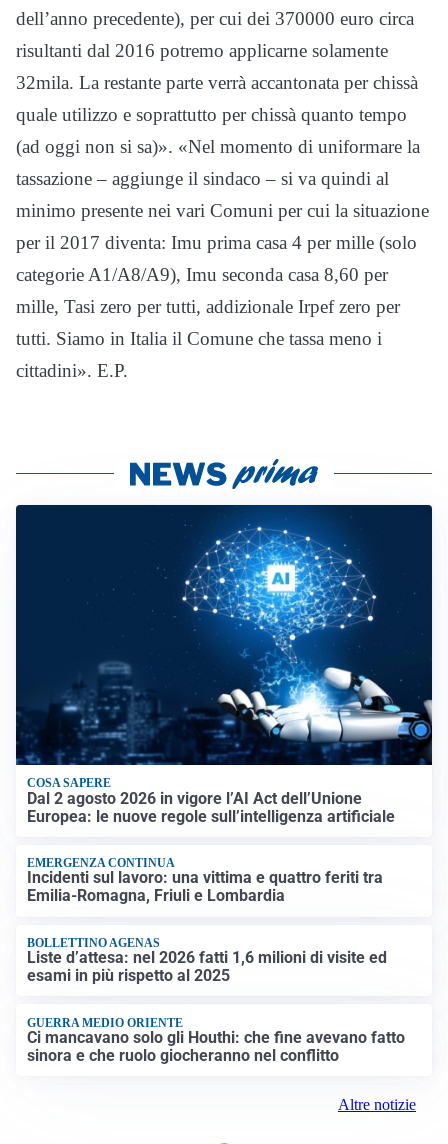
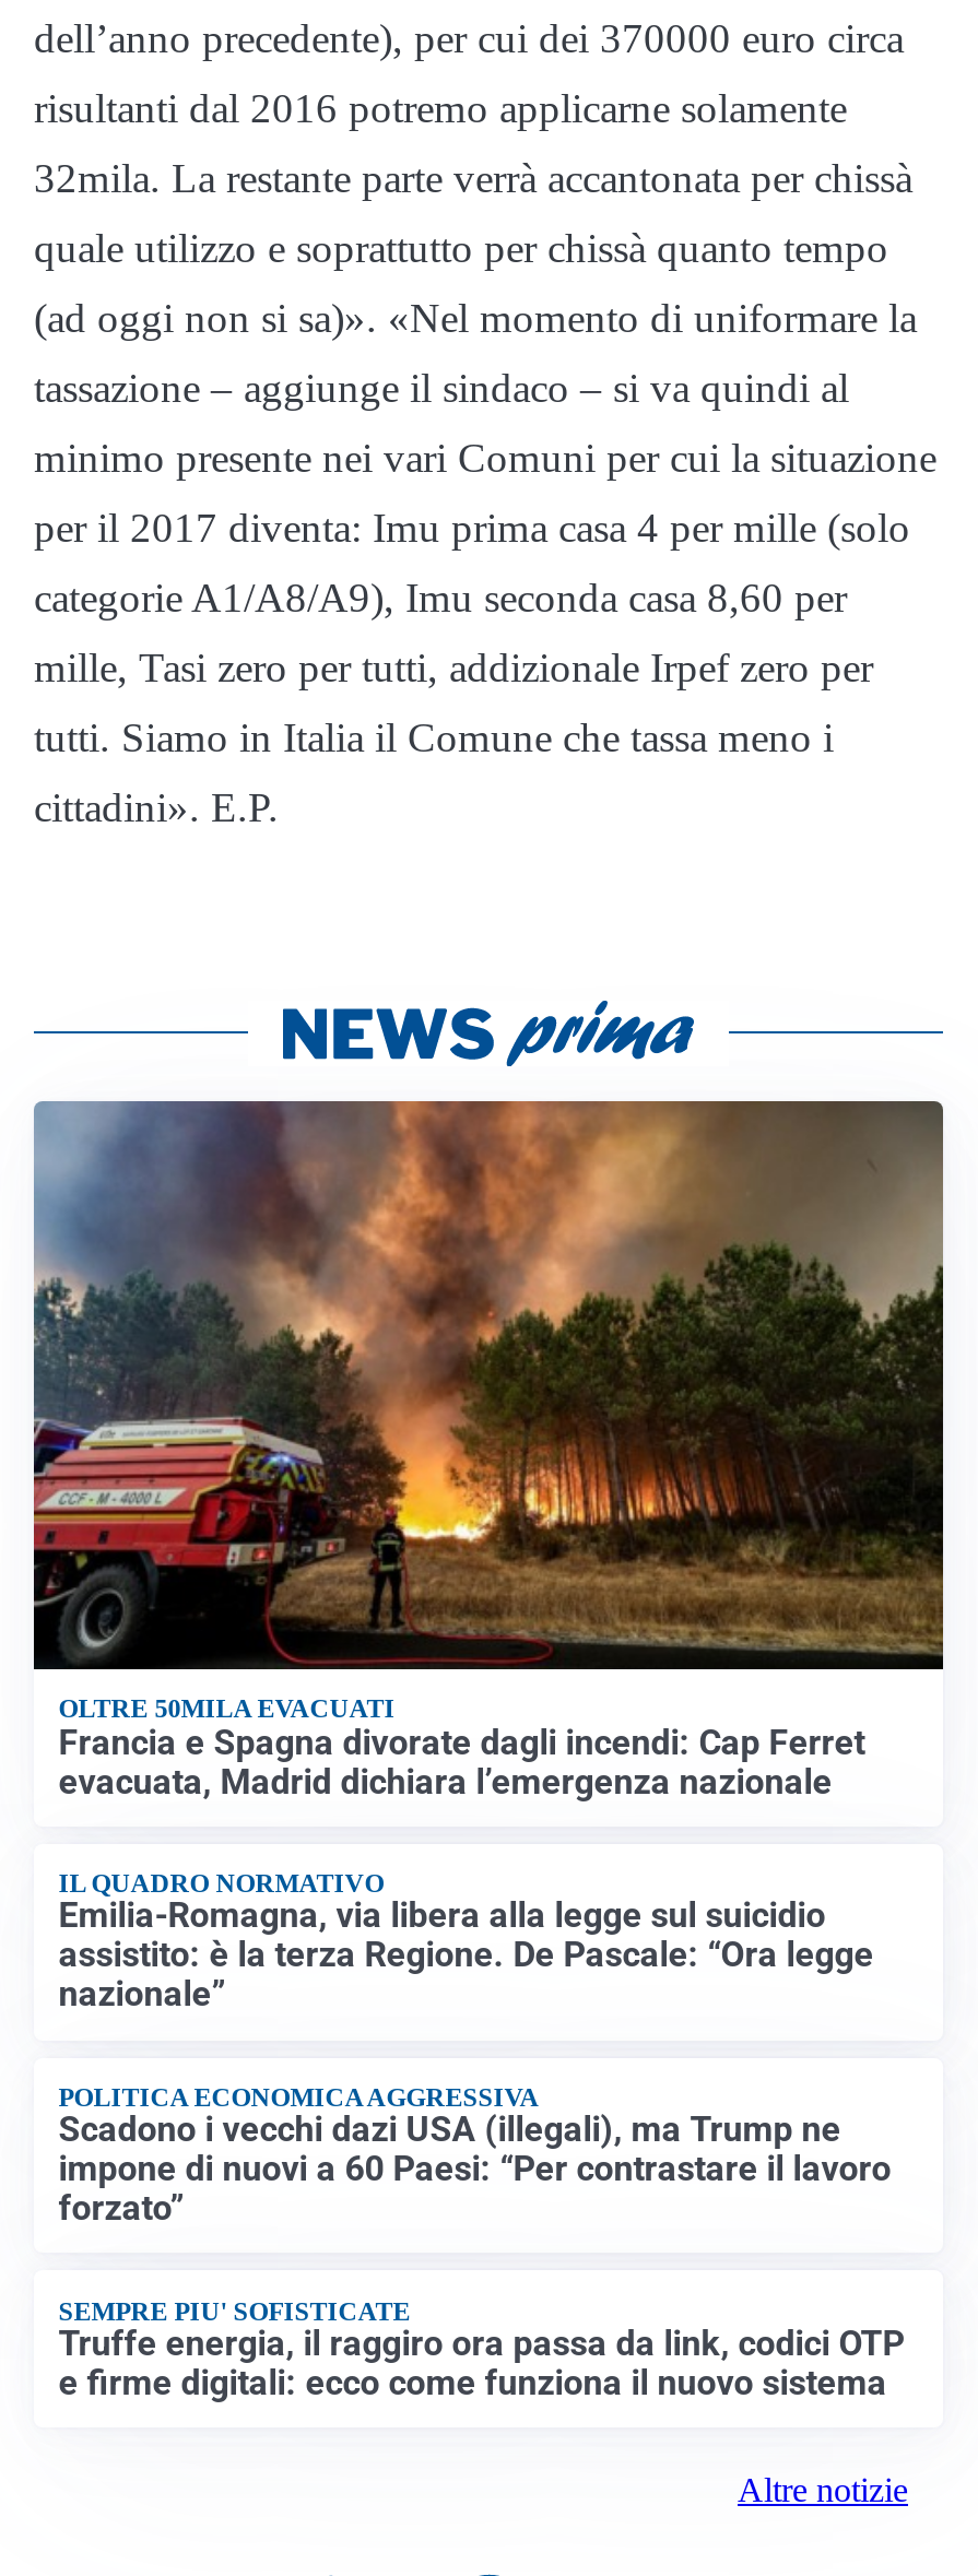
- [image]
- COSA SAPERE
- Dal 2 agosto 2026 in vigore l’AI Act dell’Unione
- Europea: le nuove regole sull’intelligenza artificiale
+ [image]
+ OLTRE 50MILA EVACUATI
+ Francia e Spagna divorate dagli incendi: Cap Ferret
+ evacuata, Madrid dichiara l’emergenza nazionale

- EMERGENZA CONTINUA
- Incidenti sul lavoro: una vittima e quattro feriti tra
- Emilia-Romagna, Friuli e Lombardia
+ IL QUADRO NORMATIVO
+ Emilia-Romagna, via libera alla legge sul suicidio
+ assistito: è la terza Regione. De Pascale: “Ora legge
+ nazionale”

- BOLLETTINO AGENAS
- Liste d’attesa: nel 2026 fatti 1,6 milioni di visite ed
- esami in più rispetto al 2025
+ POLITICA ECONOMICA AGGRESSIVA
+ Scadono i vecchi dazi USA (illegali), ma Trump ne
+ impone di nuovi a 60 Paesi: “Per contrastare il lavoro
+ forzato”

- GUERRA MEDIO ORIENTE
- Ci mancavano solo gli Houthi: che fine avevano fatto
- sinora e che ruolo giocheranno nel conflitto
+ SEMPRE PIU' SOFISTICATE
+ Truffe energia, il raggiro ora passa da link, codici OTP
+ e firme digitali: ecco come funziona il nuovo sistema
